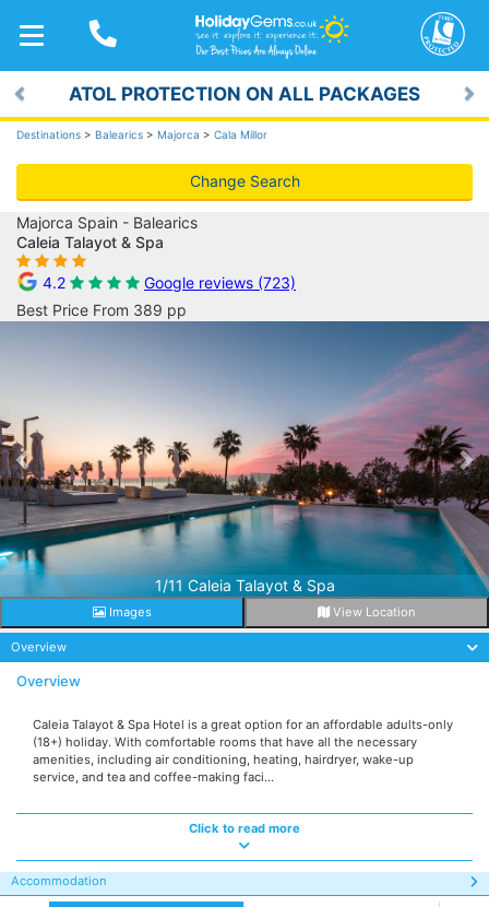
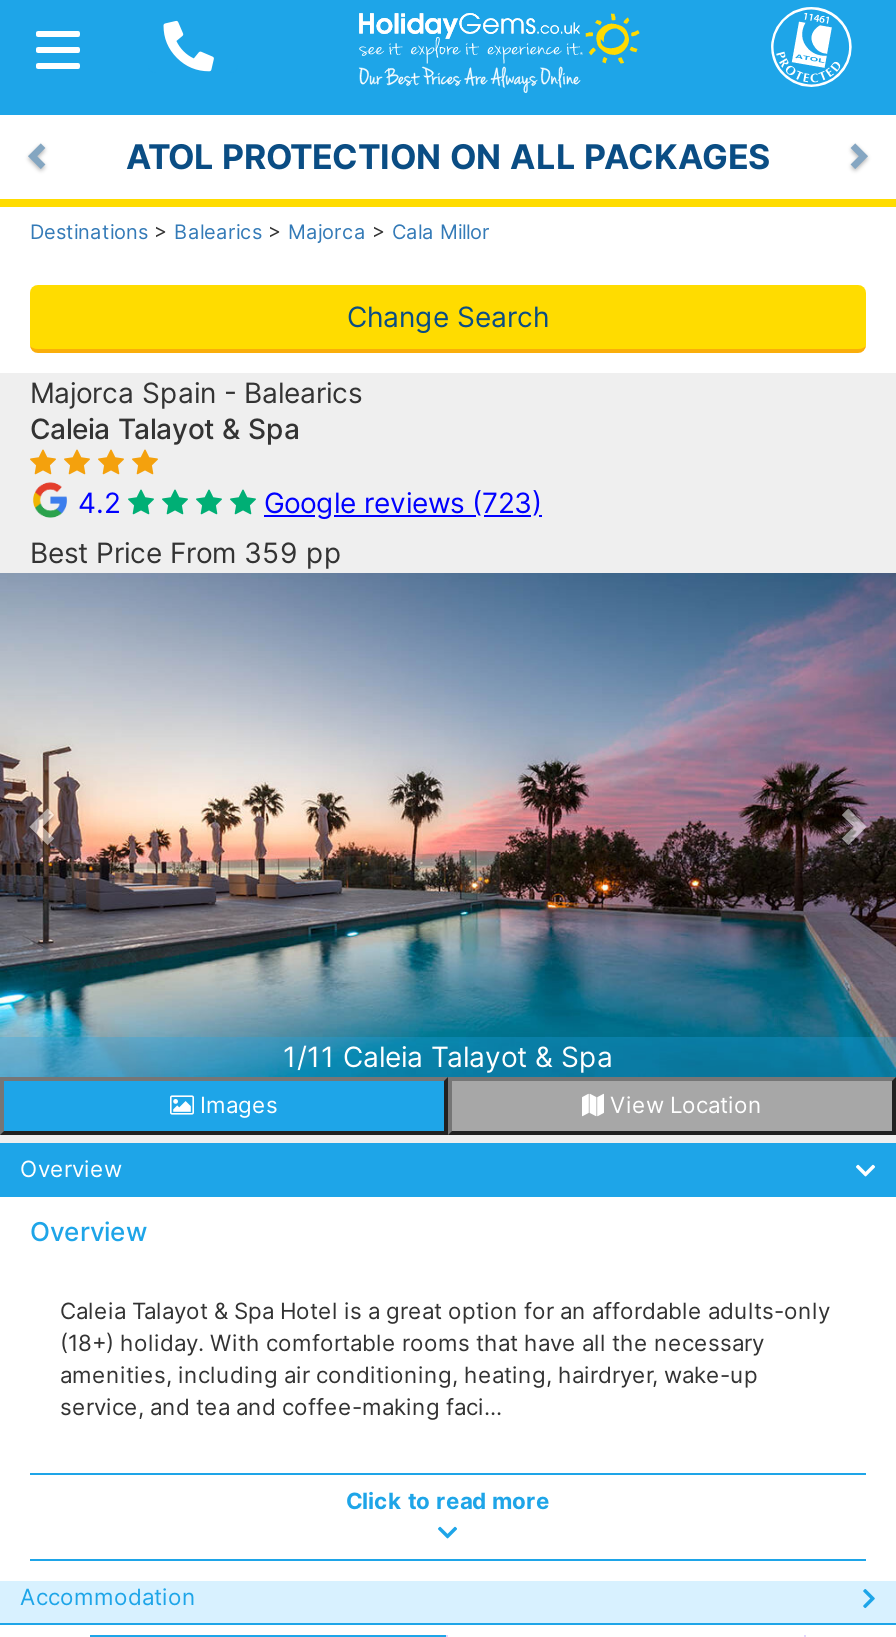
- Best Price From 389 pp
+ Best Price From 359 pp
